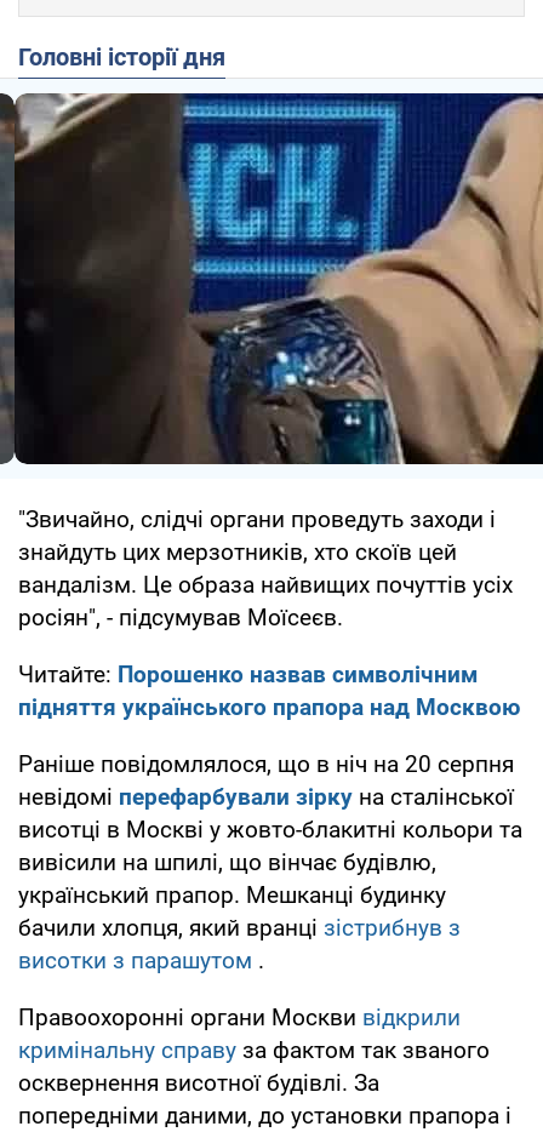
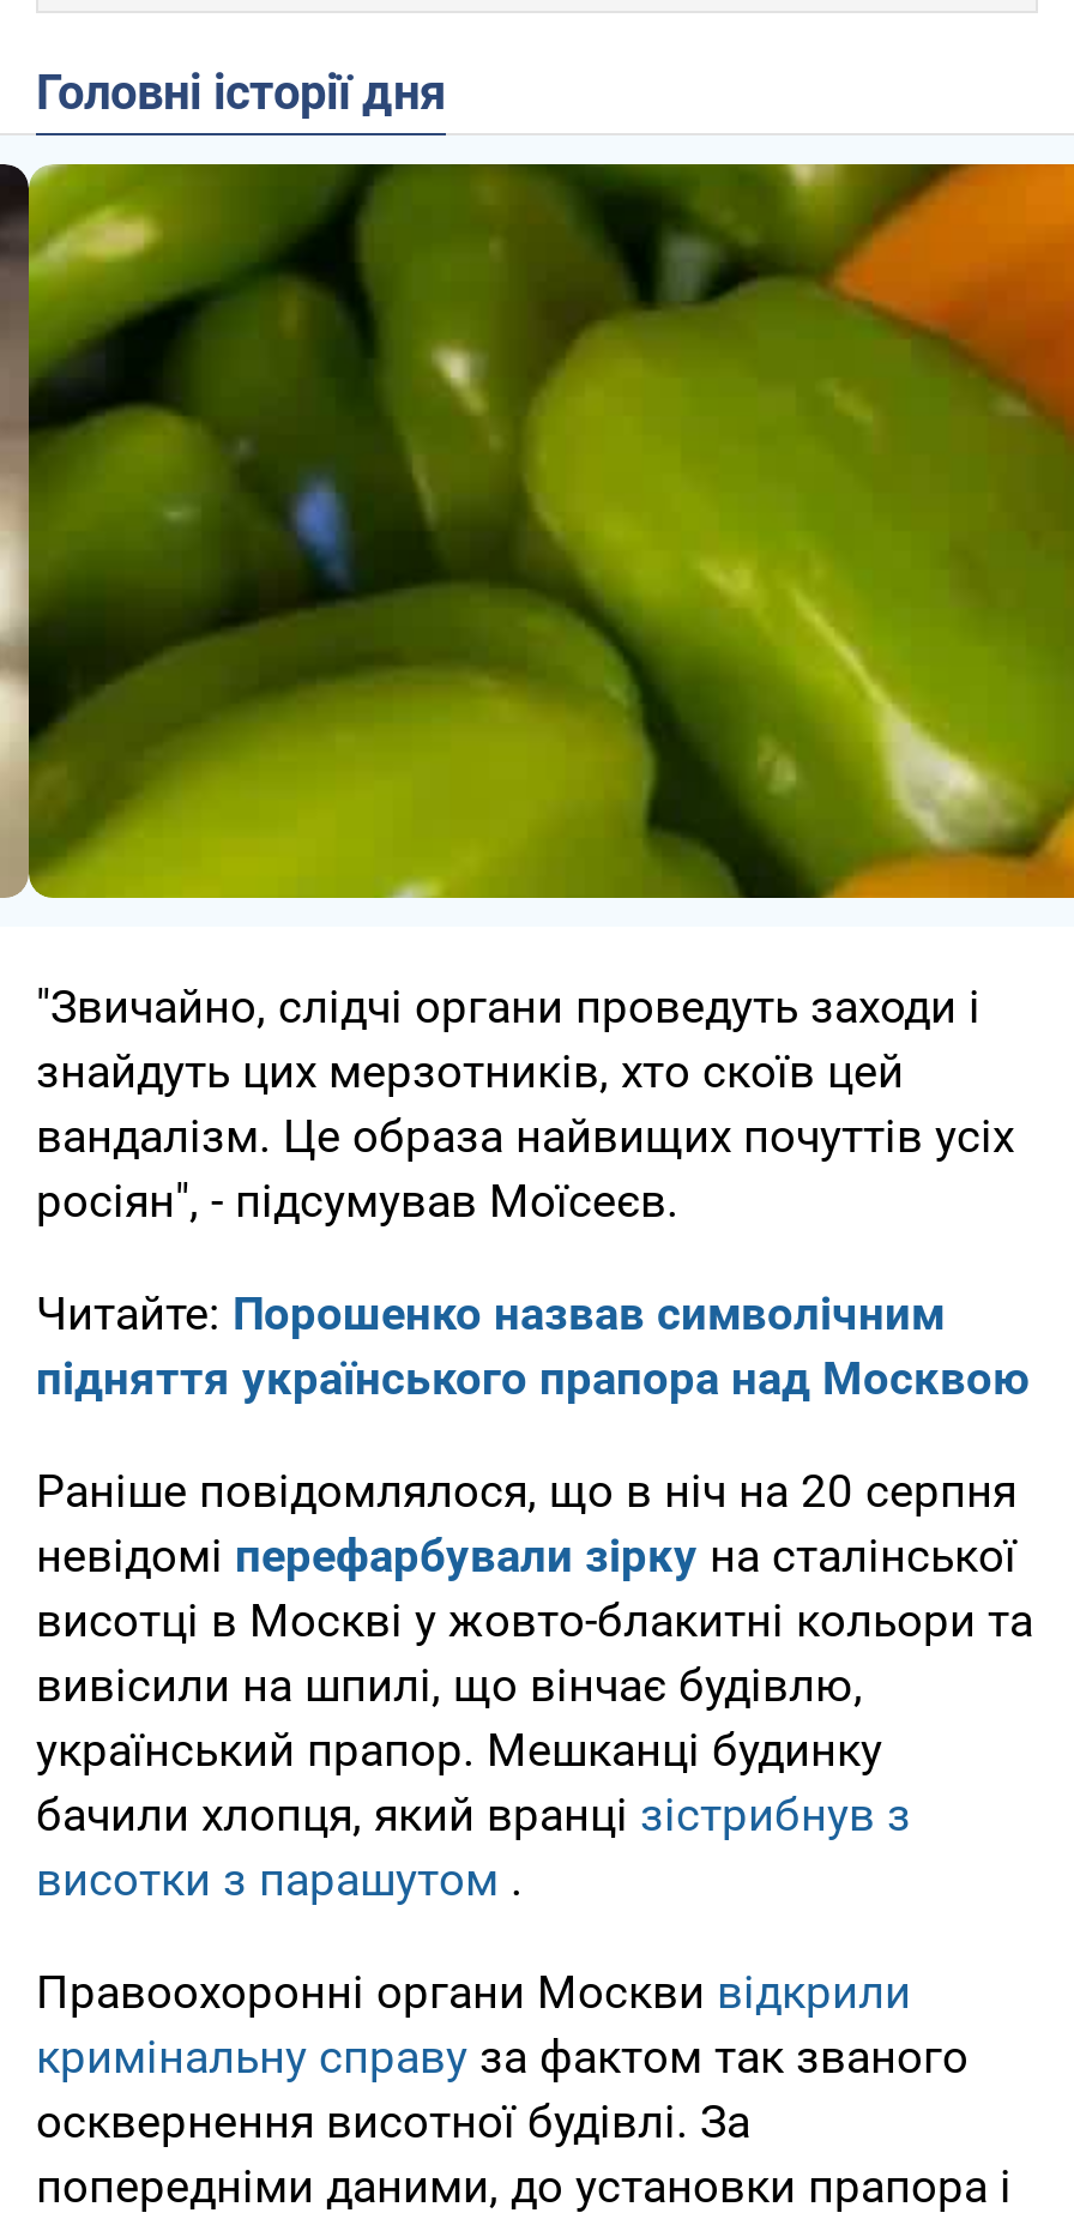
- [image]
+ [image]
